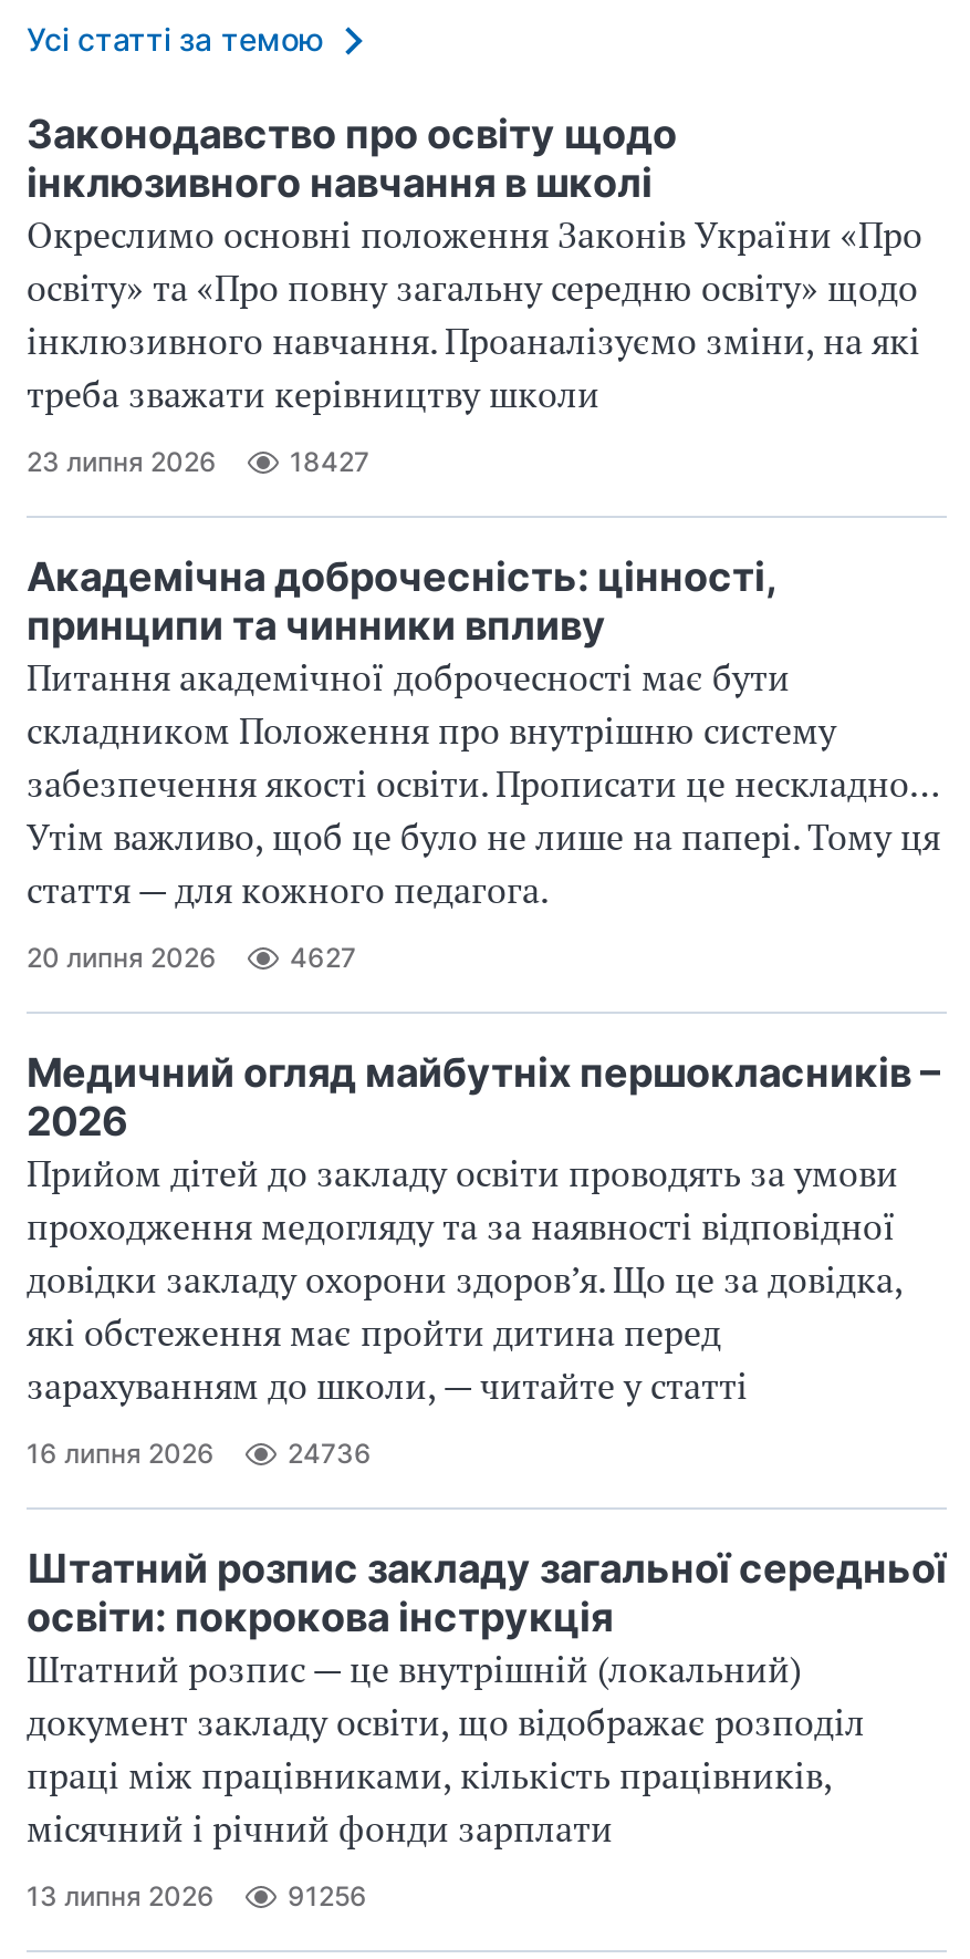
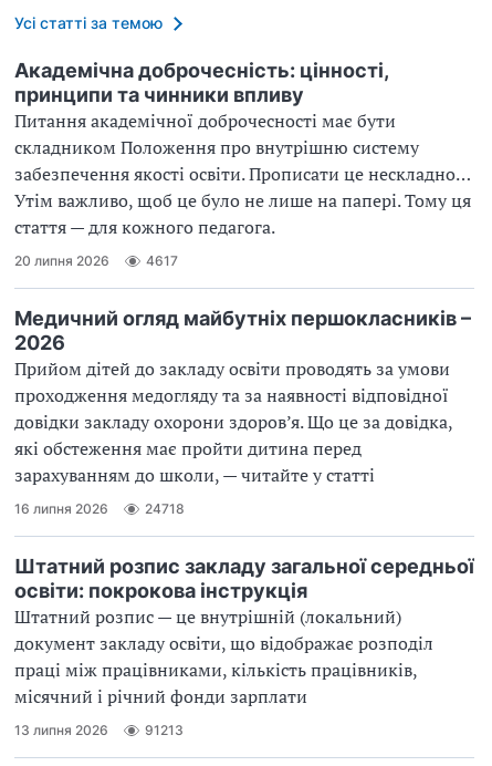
- Законодавство про освіту щодо
- інклюзивного навчання в школі
- Окреслимо основні положення Законів України «Про
- освіту» та «Про повну загальну середню освіту» щодо
- інклюзивного навчання. Проаналізуємо зміни, на які
- треба зважати керівництву школи
- 23 липня 2026
- 18427

- 4627
+ 4617

- 24736
+ 24718

- 91256
+ 91213
